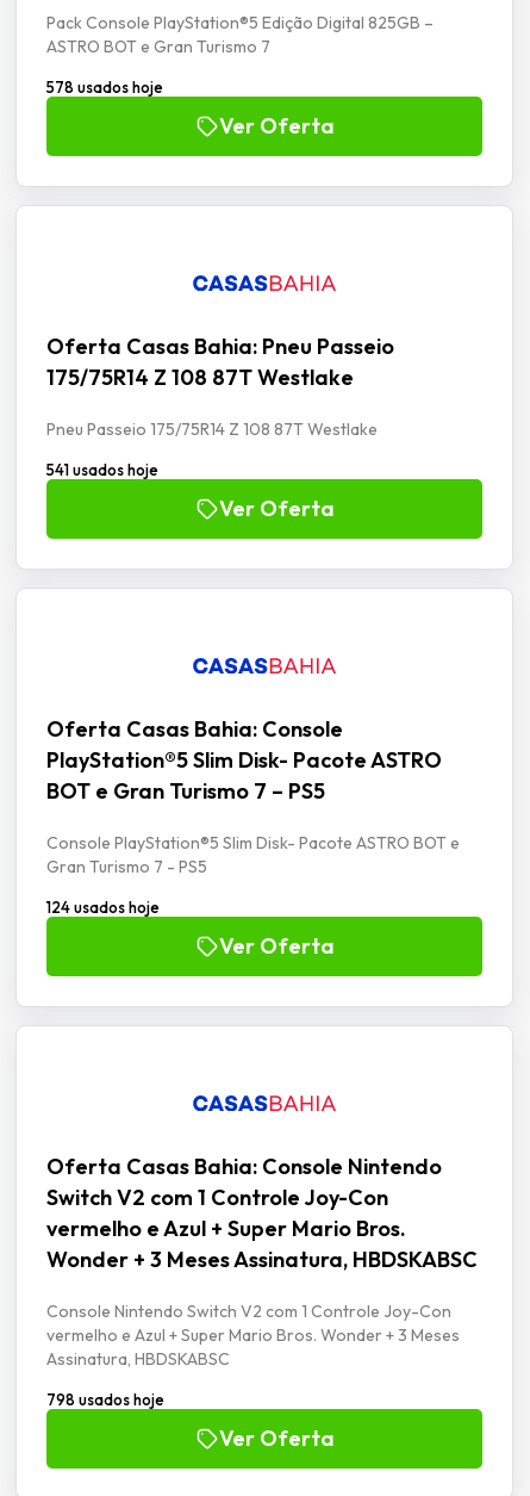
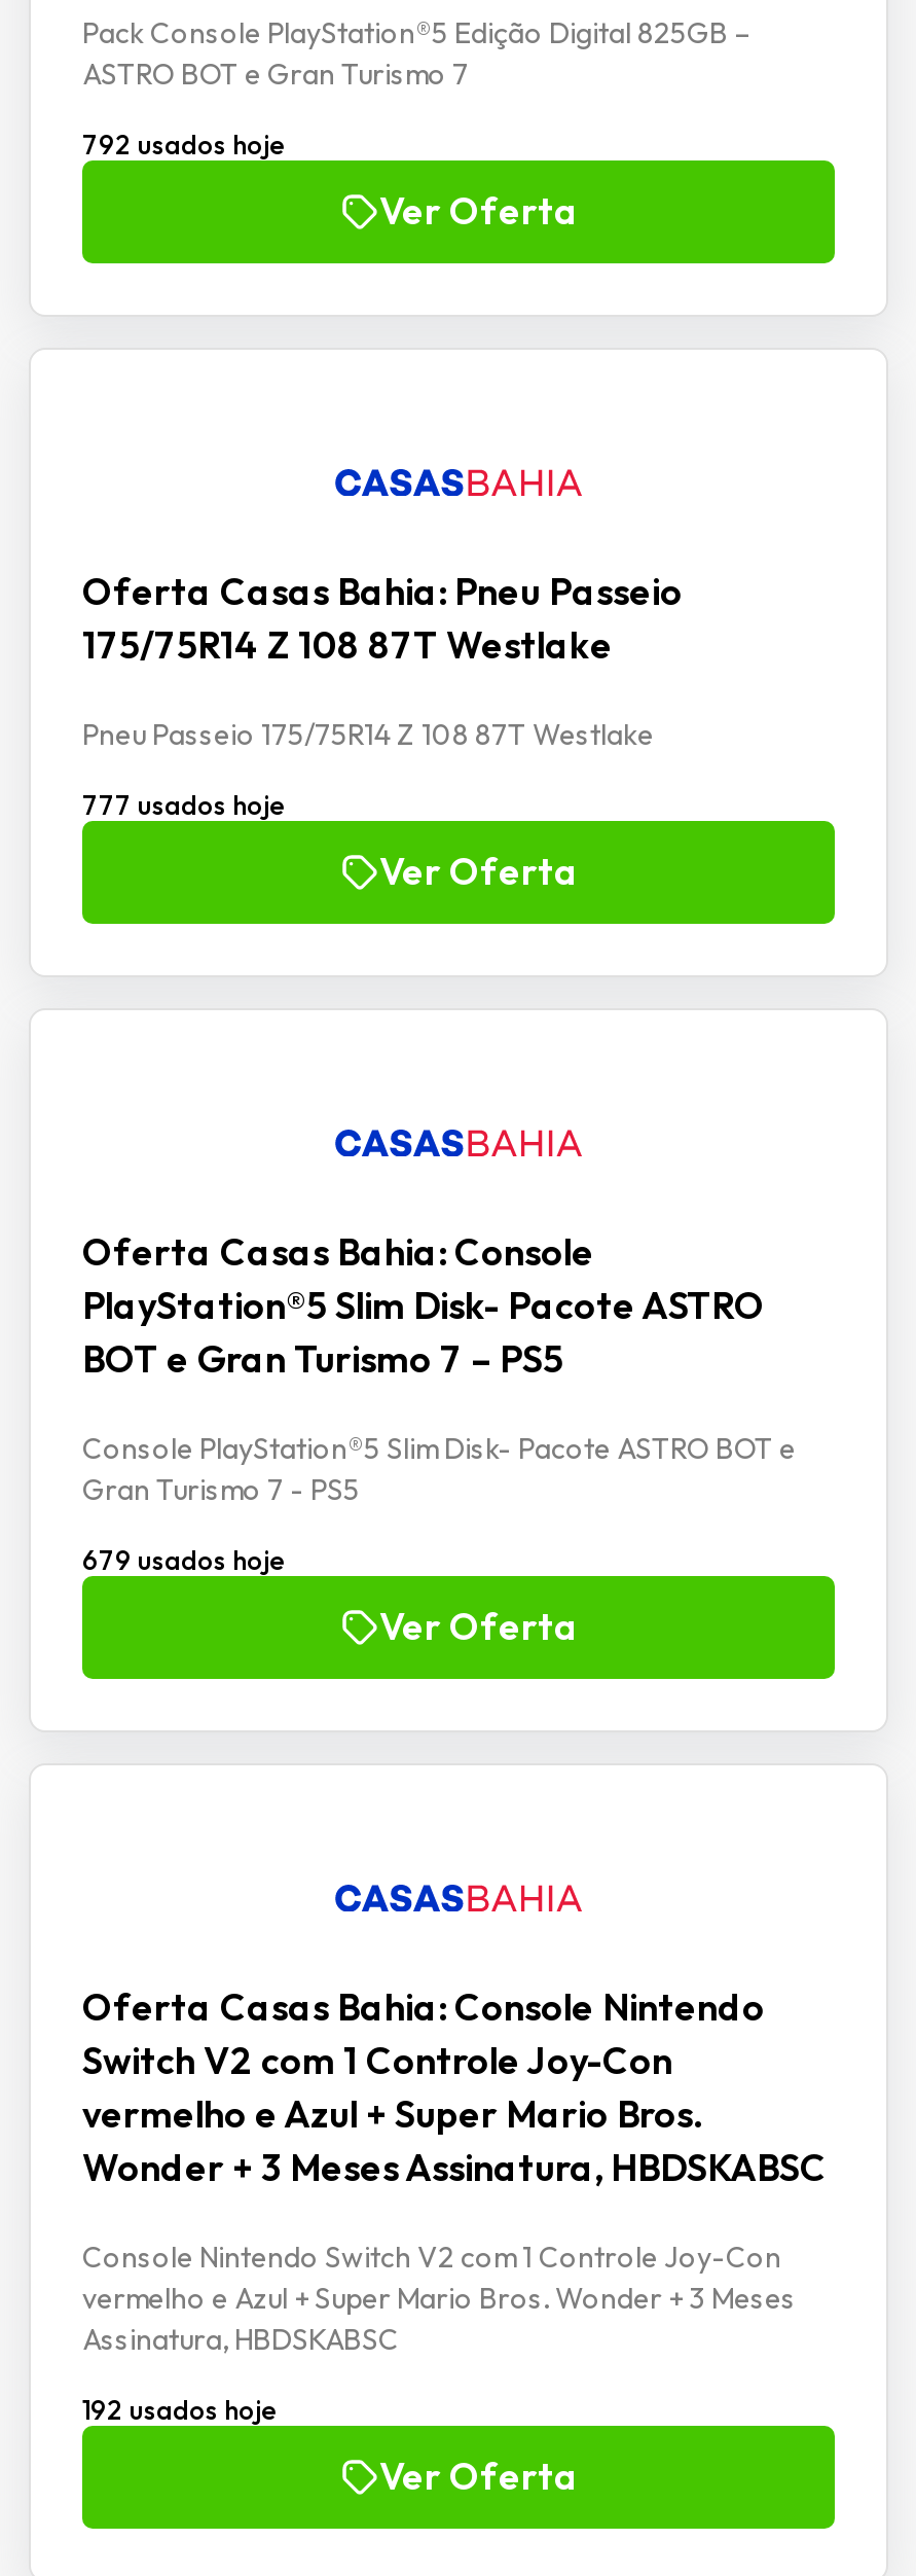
- 578 usados hoje
+ 792 usados hoje

- 541 usados hoje
+ 777 usados hoje

- 124 usados hoje
+ 679 usados hoje

- 798 usados hoje
+ 192 usados hoje
